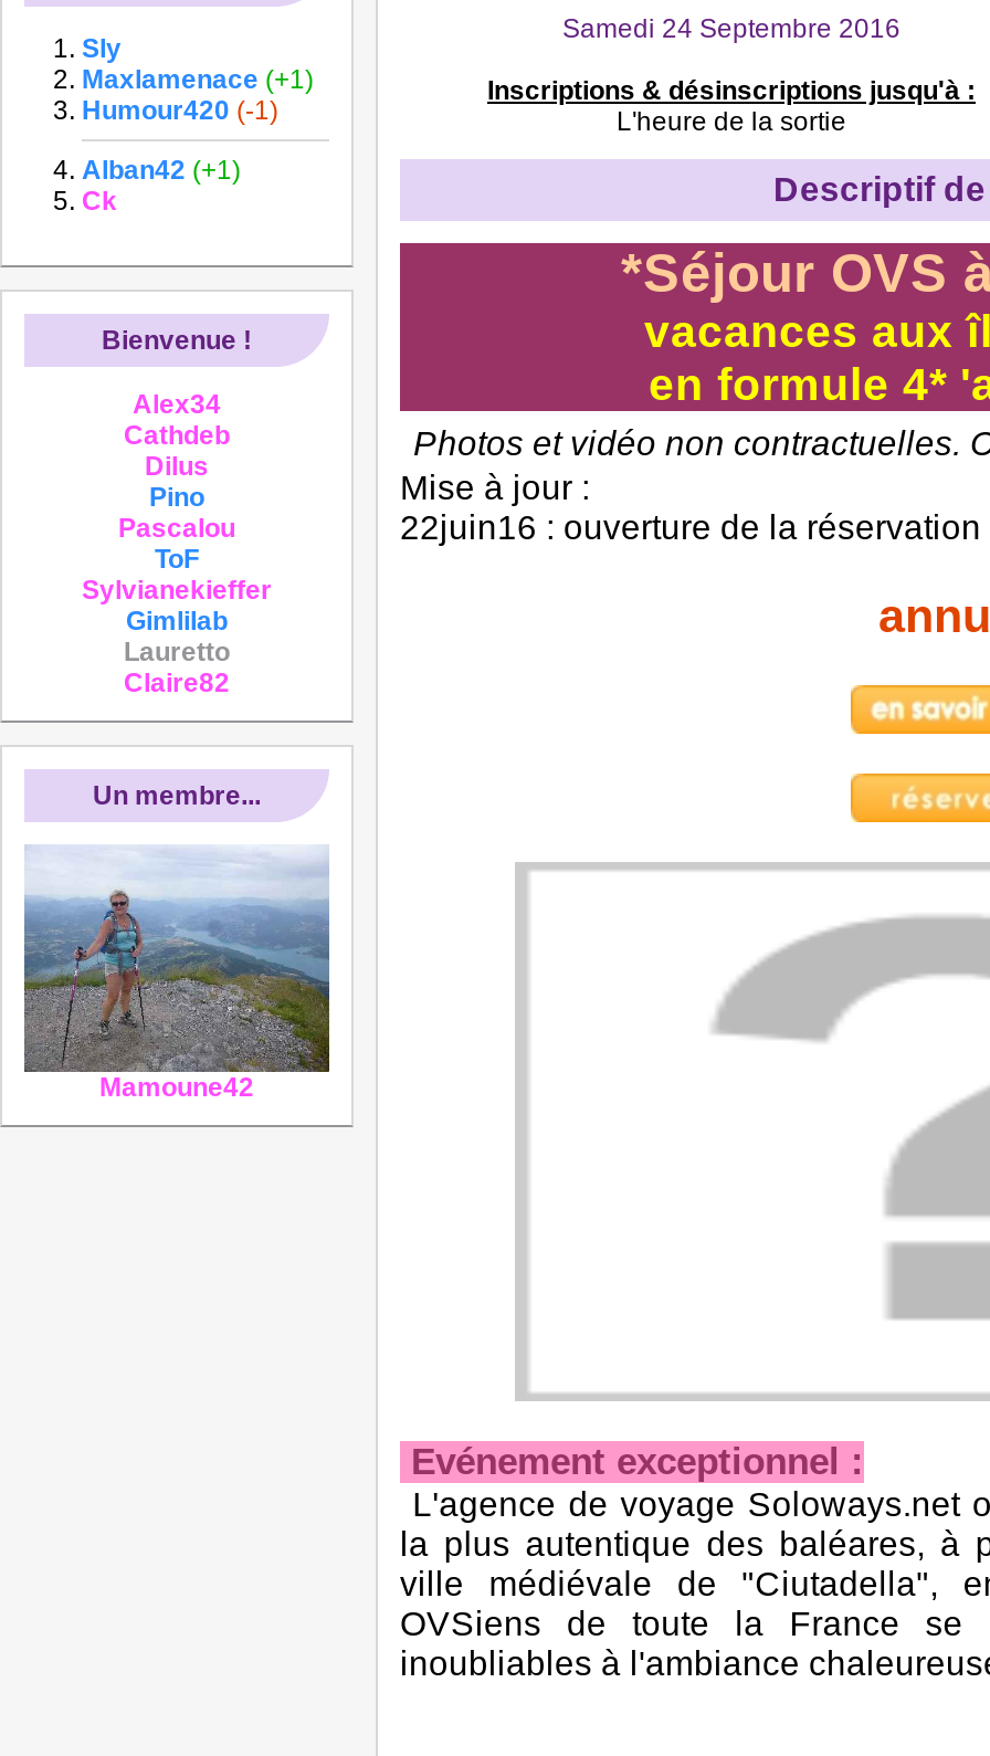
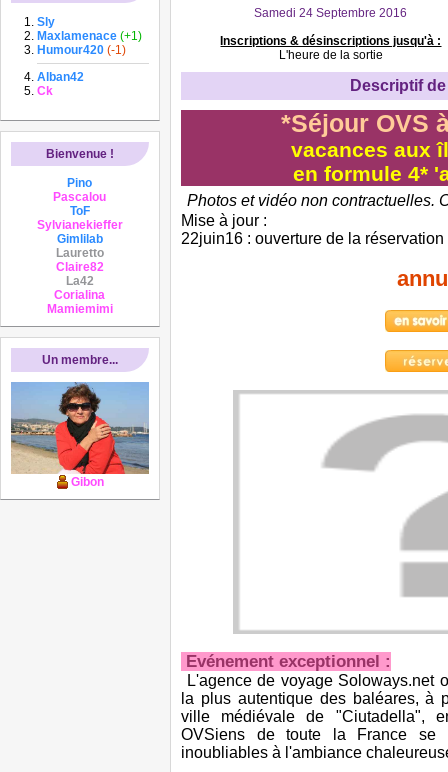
- Alban42 (+1)
+ Alban42

- Alex34
- Cathdeb
- Dilus

moved up: Pino | Pascalou | ToF | Sylvianekieffer | Gimlilab | Lauretto | Claire82

+ La42
+ Corialina
+ Mamiemimi

- [image]
- Mamoune42
+ [image]
+ Gibon
